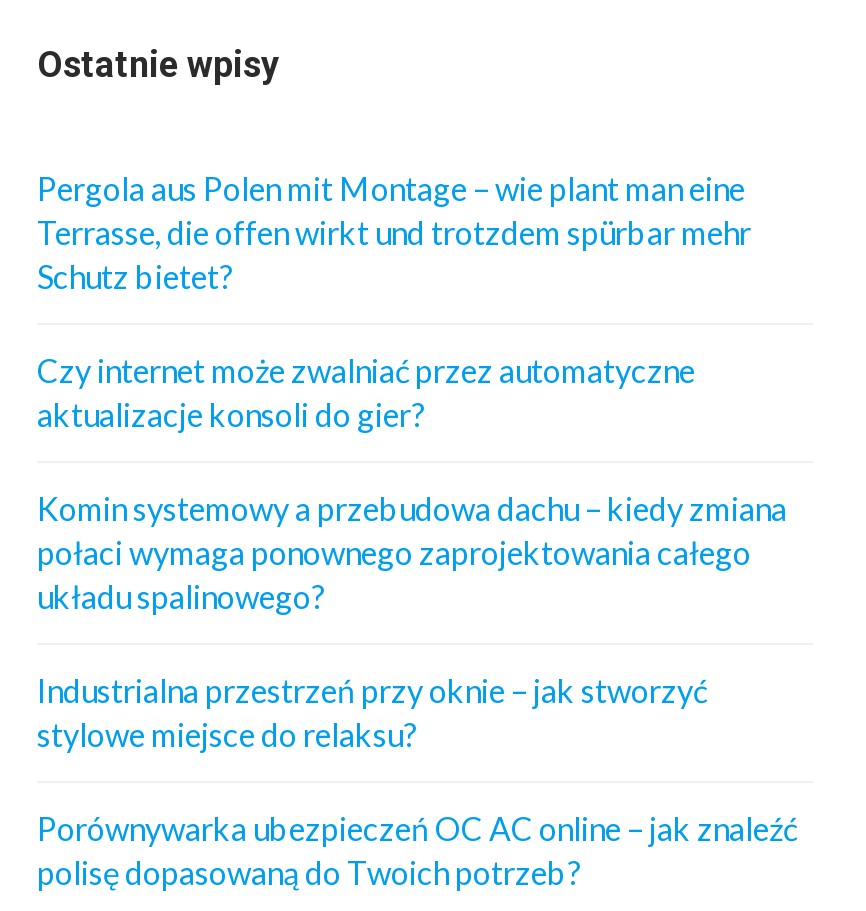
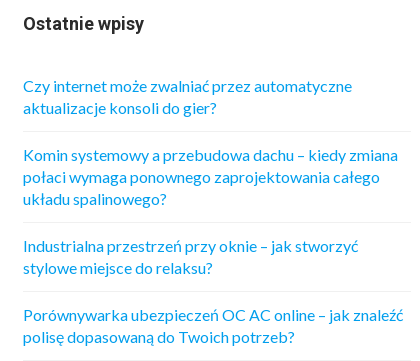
- Pergola aus Polen mit Montage – wie plant man eine
- Terrasse, die offen wirkt und trotzdem spürbar mehr
- Schutz bietet?
